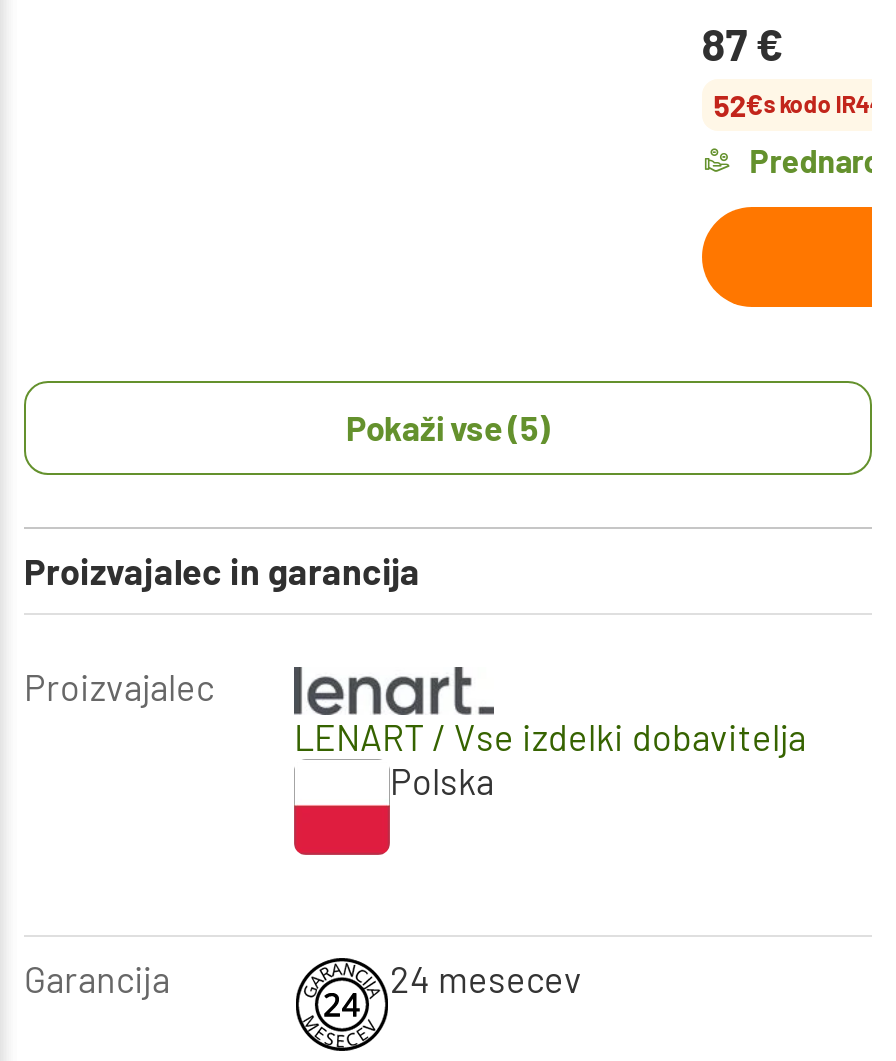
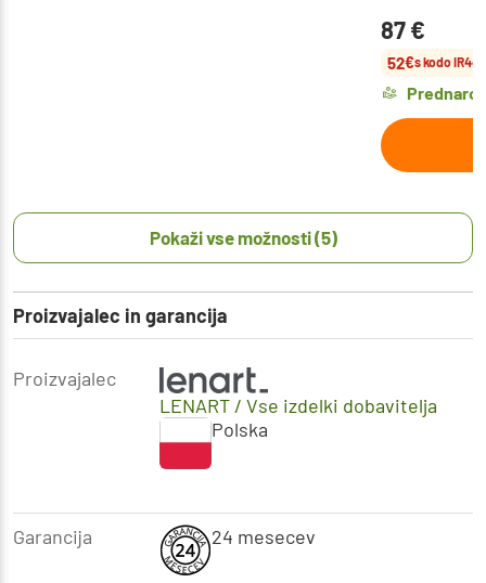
- Pokaži vse (5)
+ Pokaži vse možnosti (5)
